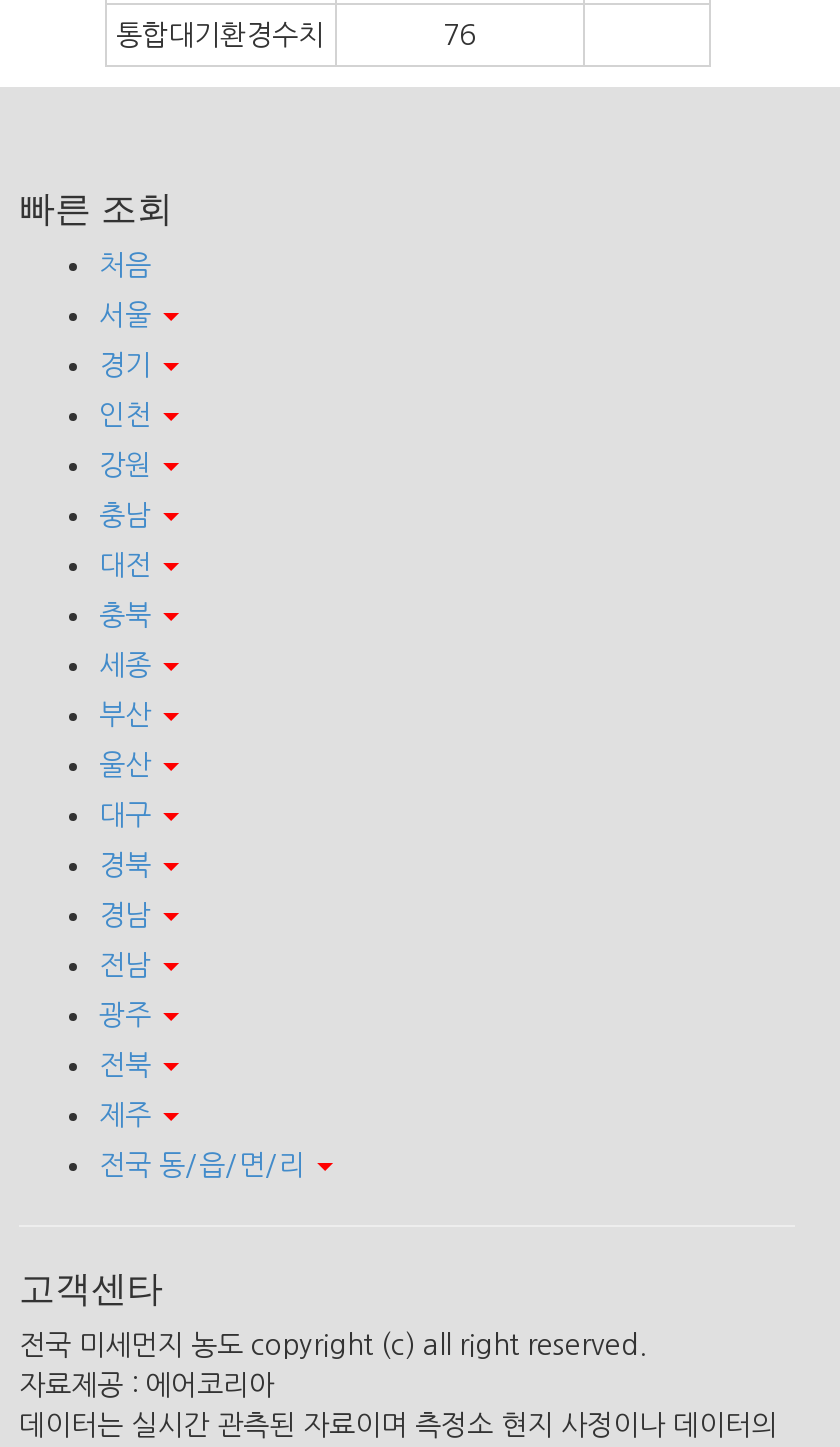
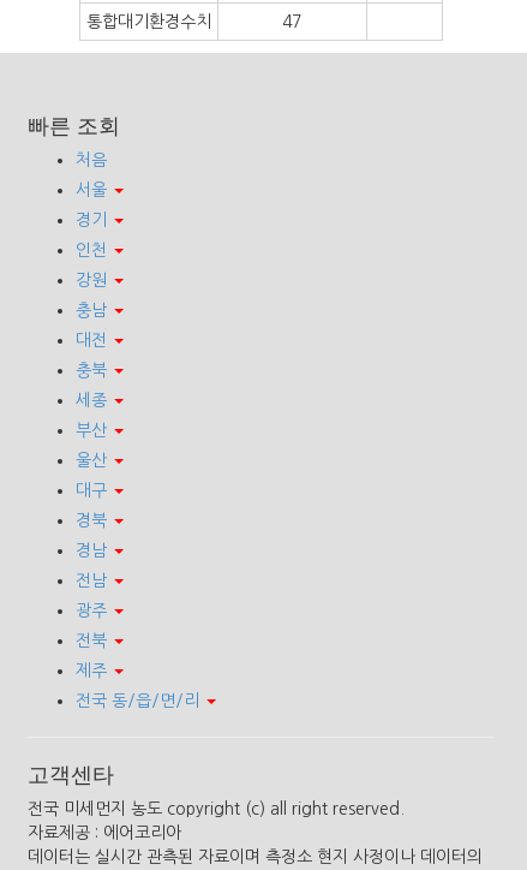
- 76
+ 47
